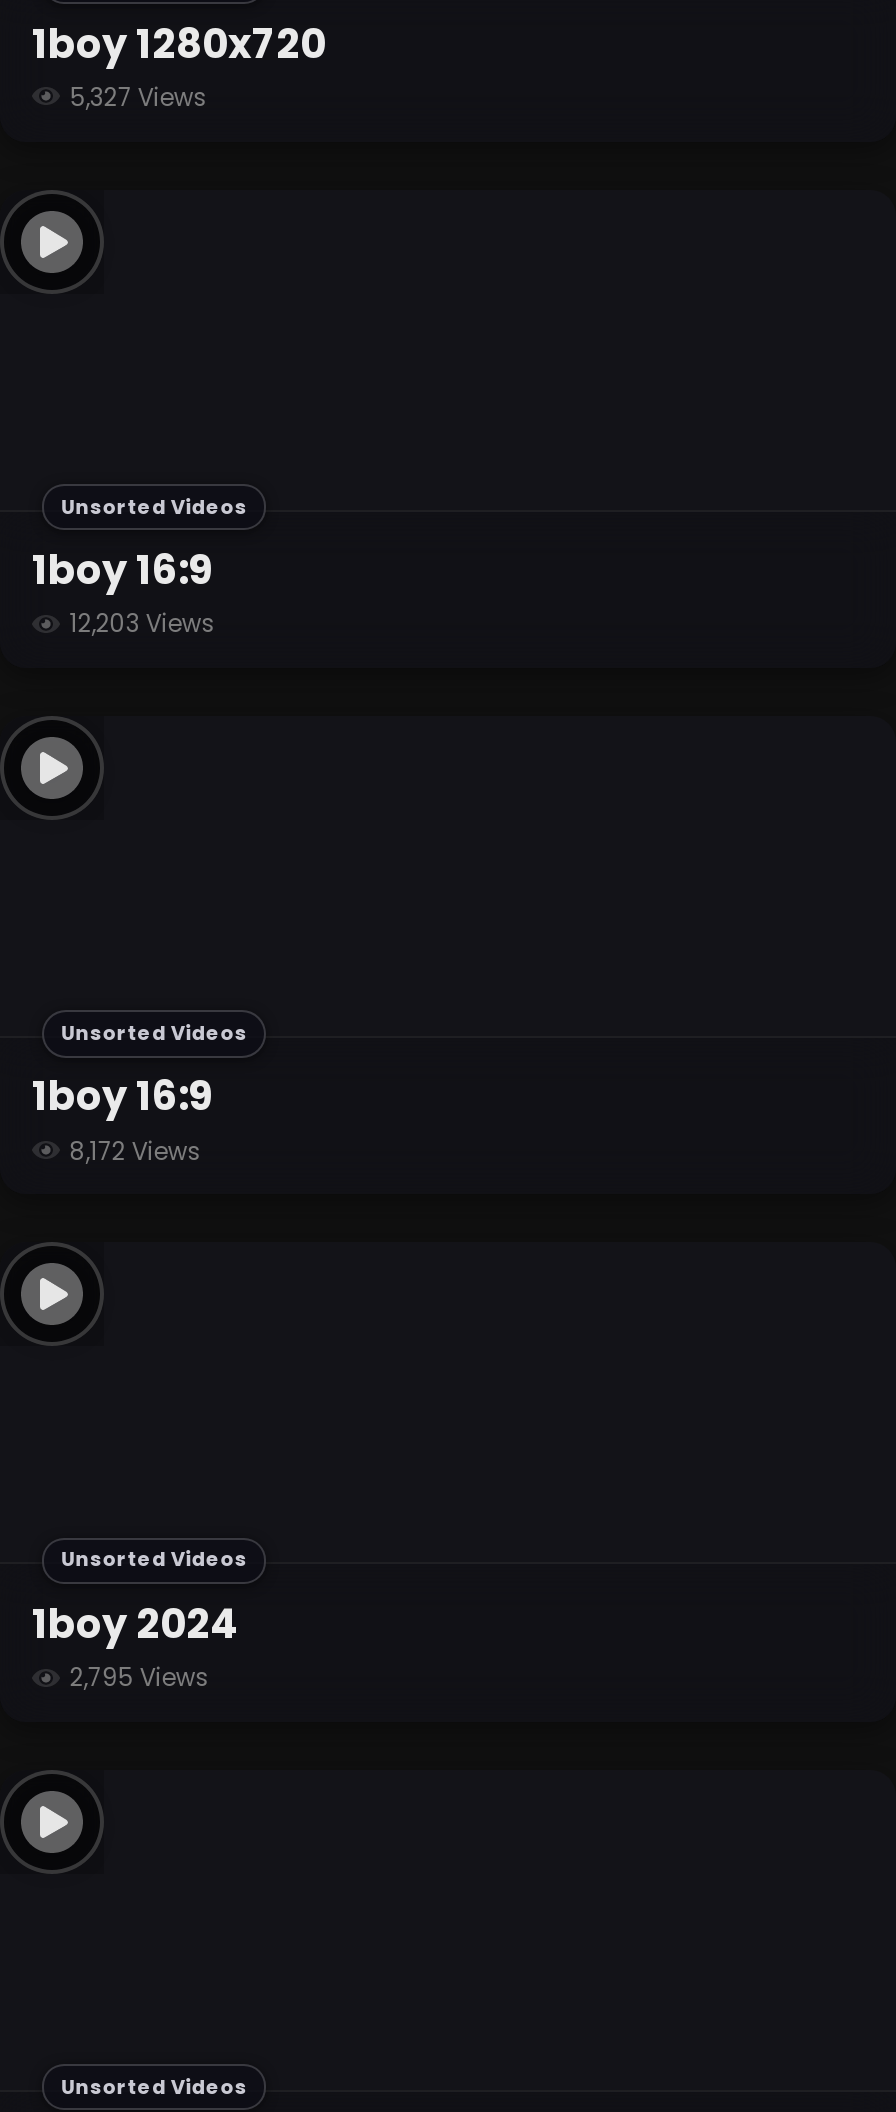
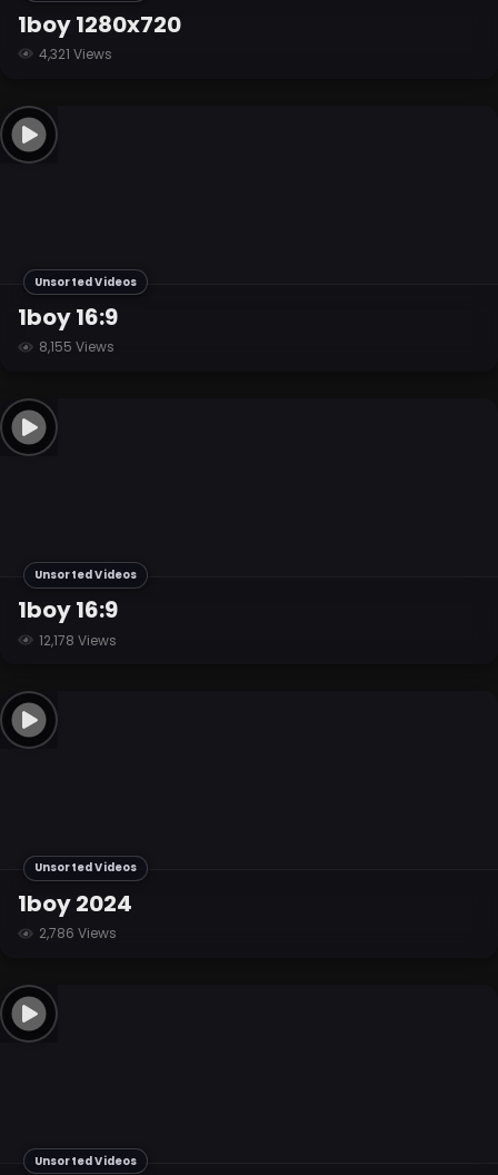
- 5,327 Views
+ 4,321 Views

- 12,203 Views
+ 8,155 Views

- 8,172 Views
+ 12,178 Views

- 2,795 Views
+ 2,786 Views
